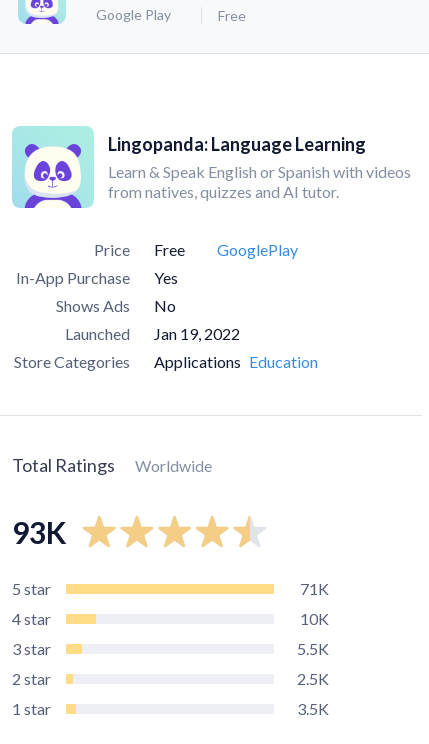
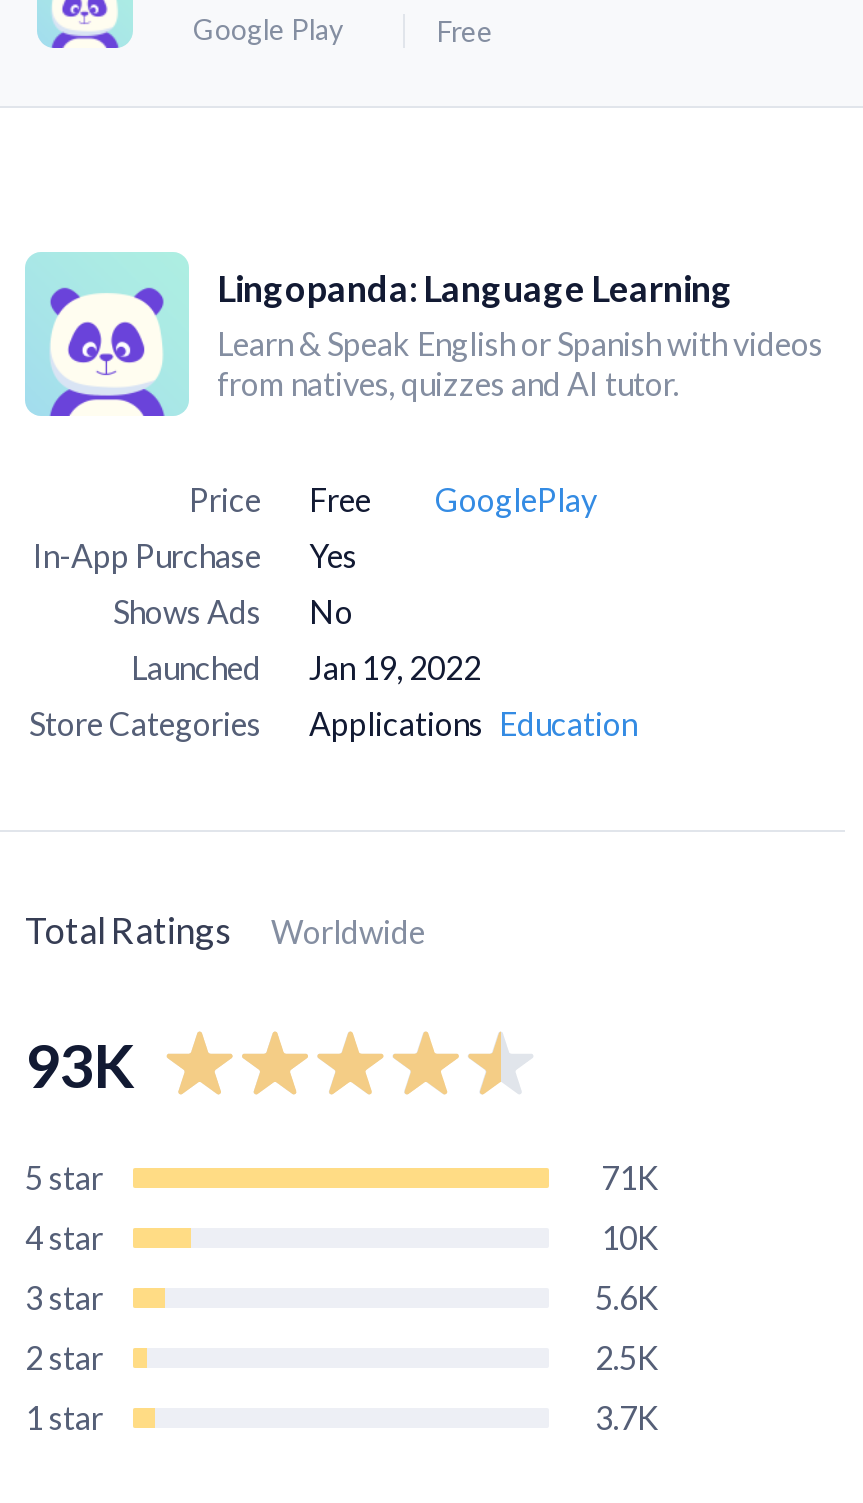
- 5.5K
+ 5.6K

- 3.5K
+ 3.7K
